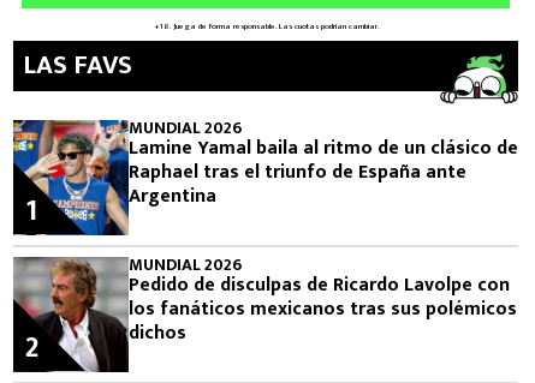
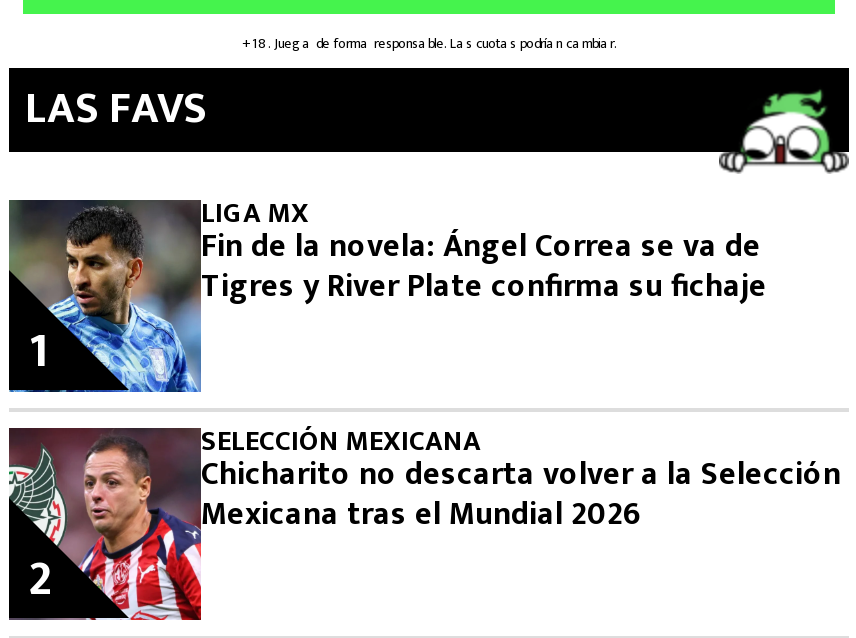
- [image]
- MUNDIAL 2026
- Lamine Yamal baila al ritmo de un clásico de
- Raphael tras el triunfo de España ante
- Argentina
+ [image]
+ LIGA MX
+ Fin de la novela: Ángel Correa se va de
+ Tigres y River Plate confirma su fichaje

- [image]
- MUNDIAL 2026
- Pedido de disculpas de Ricardo Lavolpe con
- los fanáticos mexicanos tras sus polémicos
- dichos
+ [image]
+ SELECCIÓN MEXICANA
+ Chicharito no descarta volver a la Selección
+ Mexicana tras el Mundial 2026
